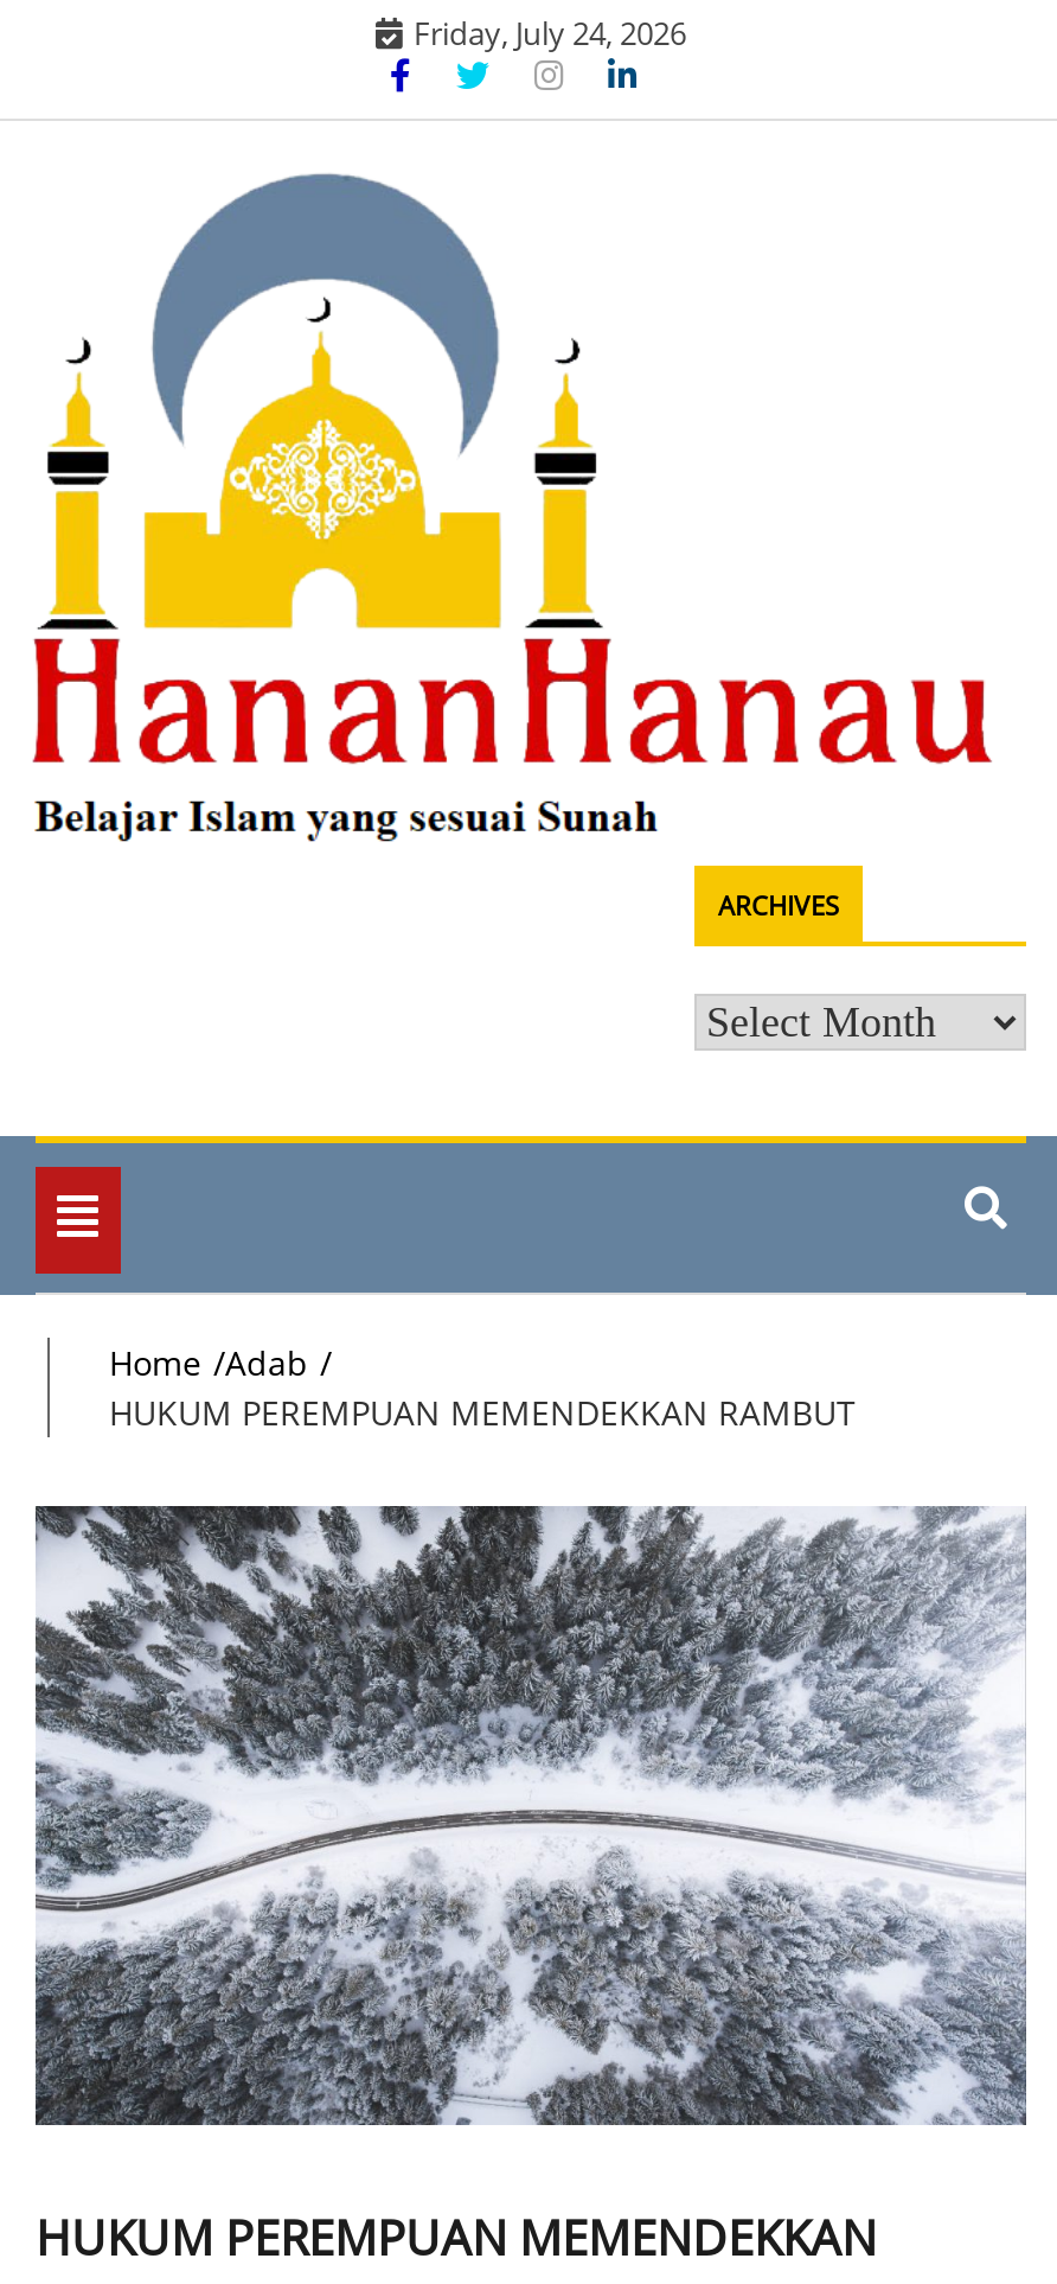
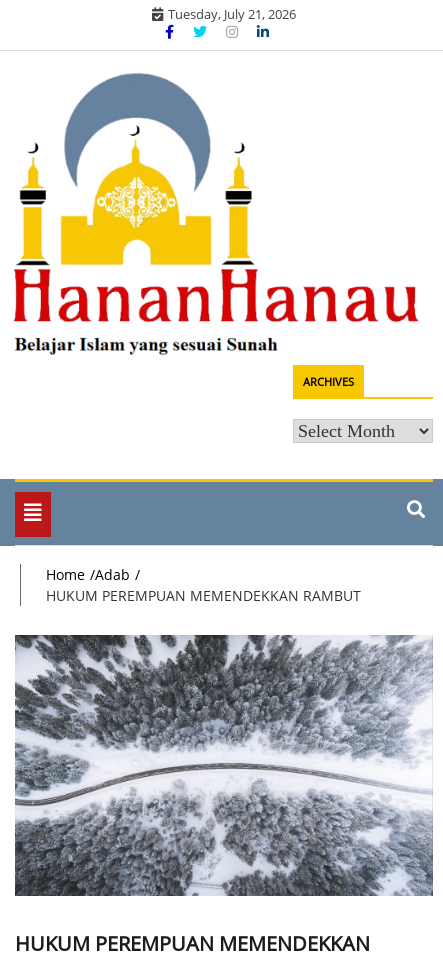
- Friday, July 24, 2026
+ Tuesday, July 21, 2026
